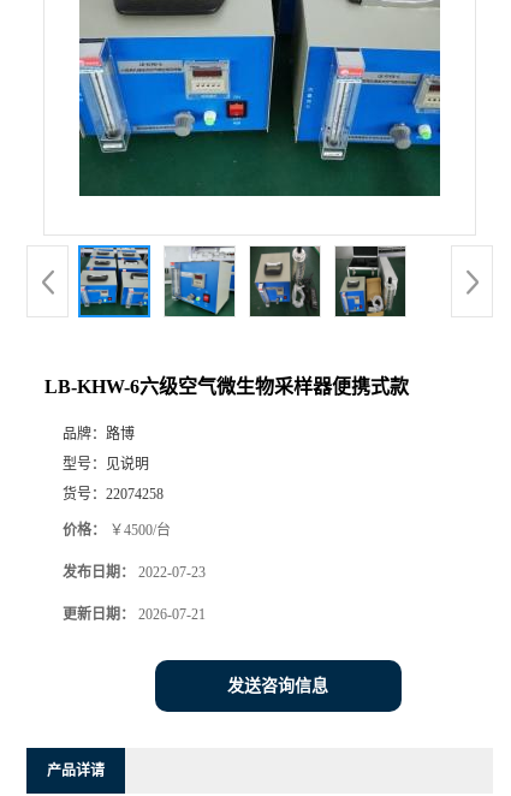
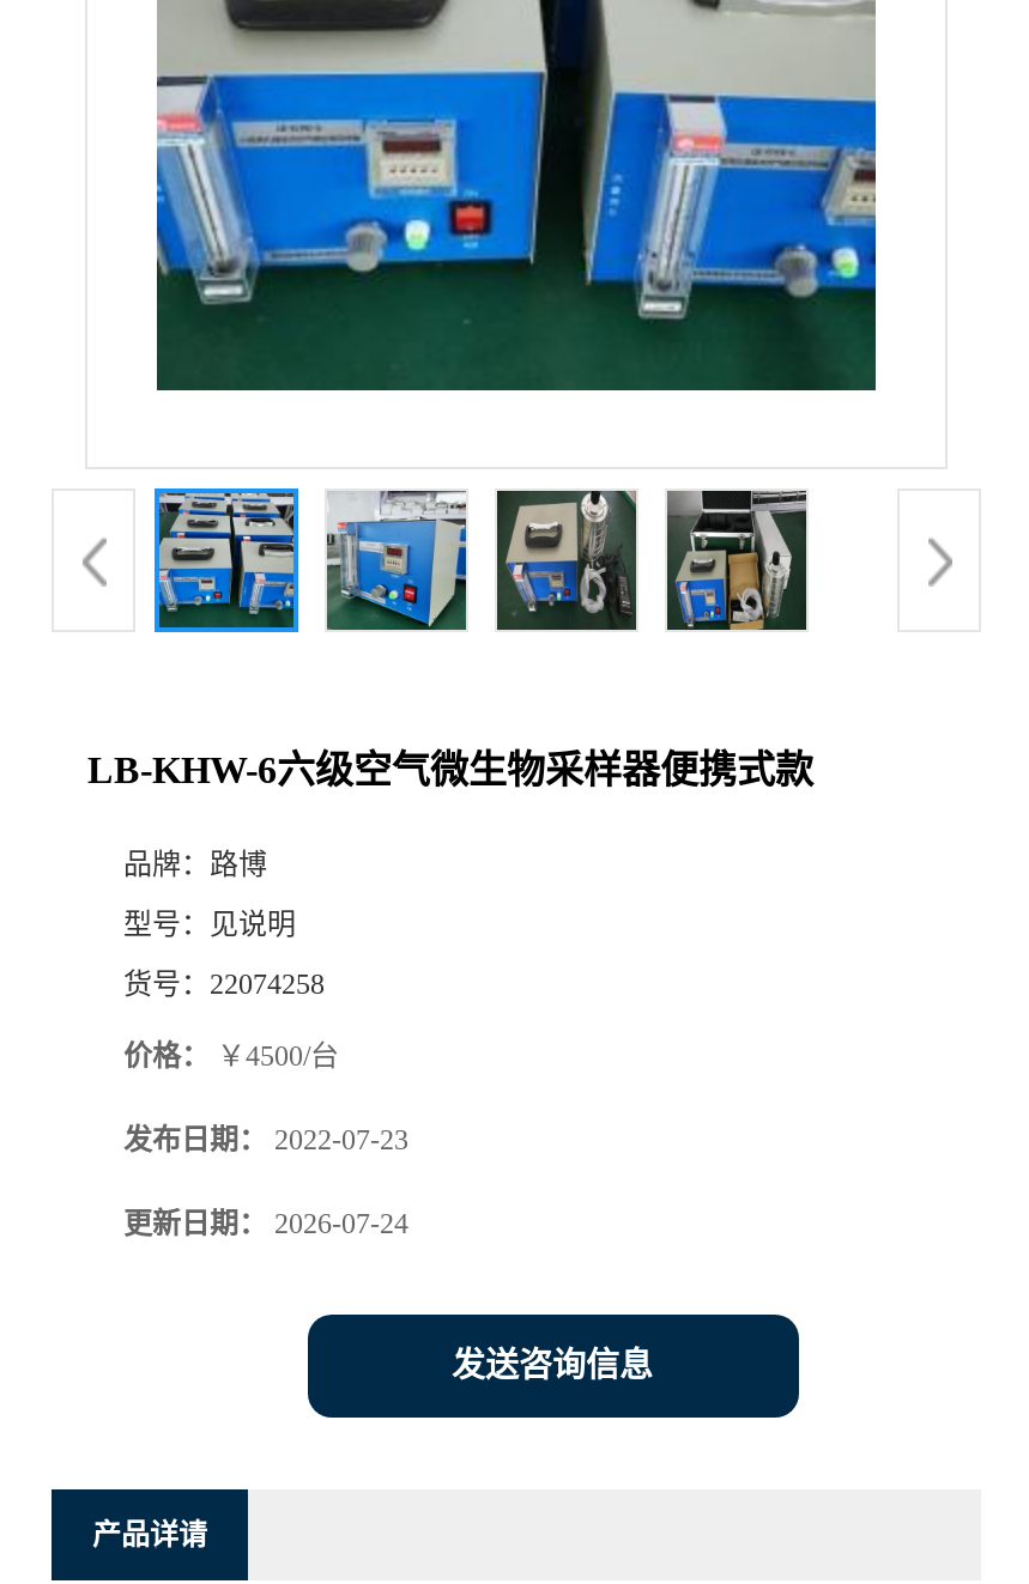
- 更新日期：2026-07-21
+ 更新日期：2026-07-24
